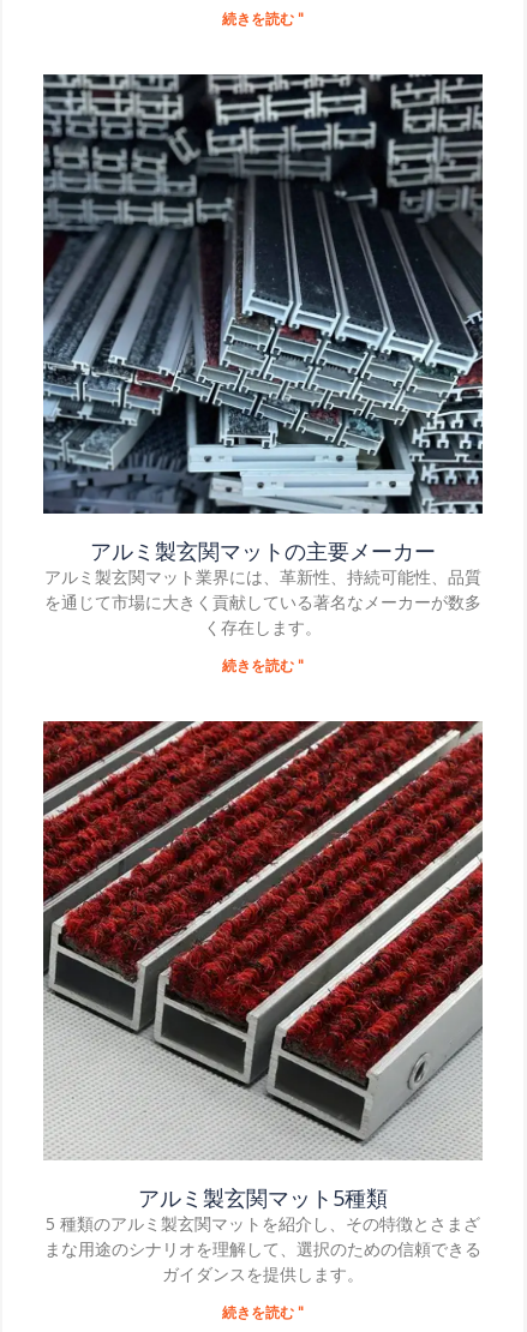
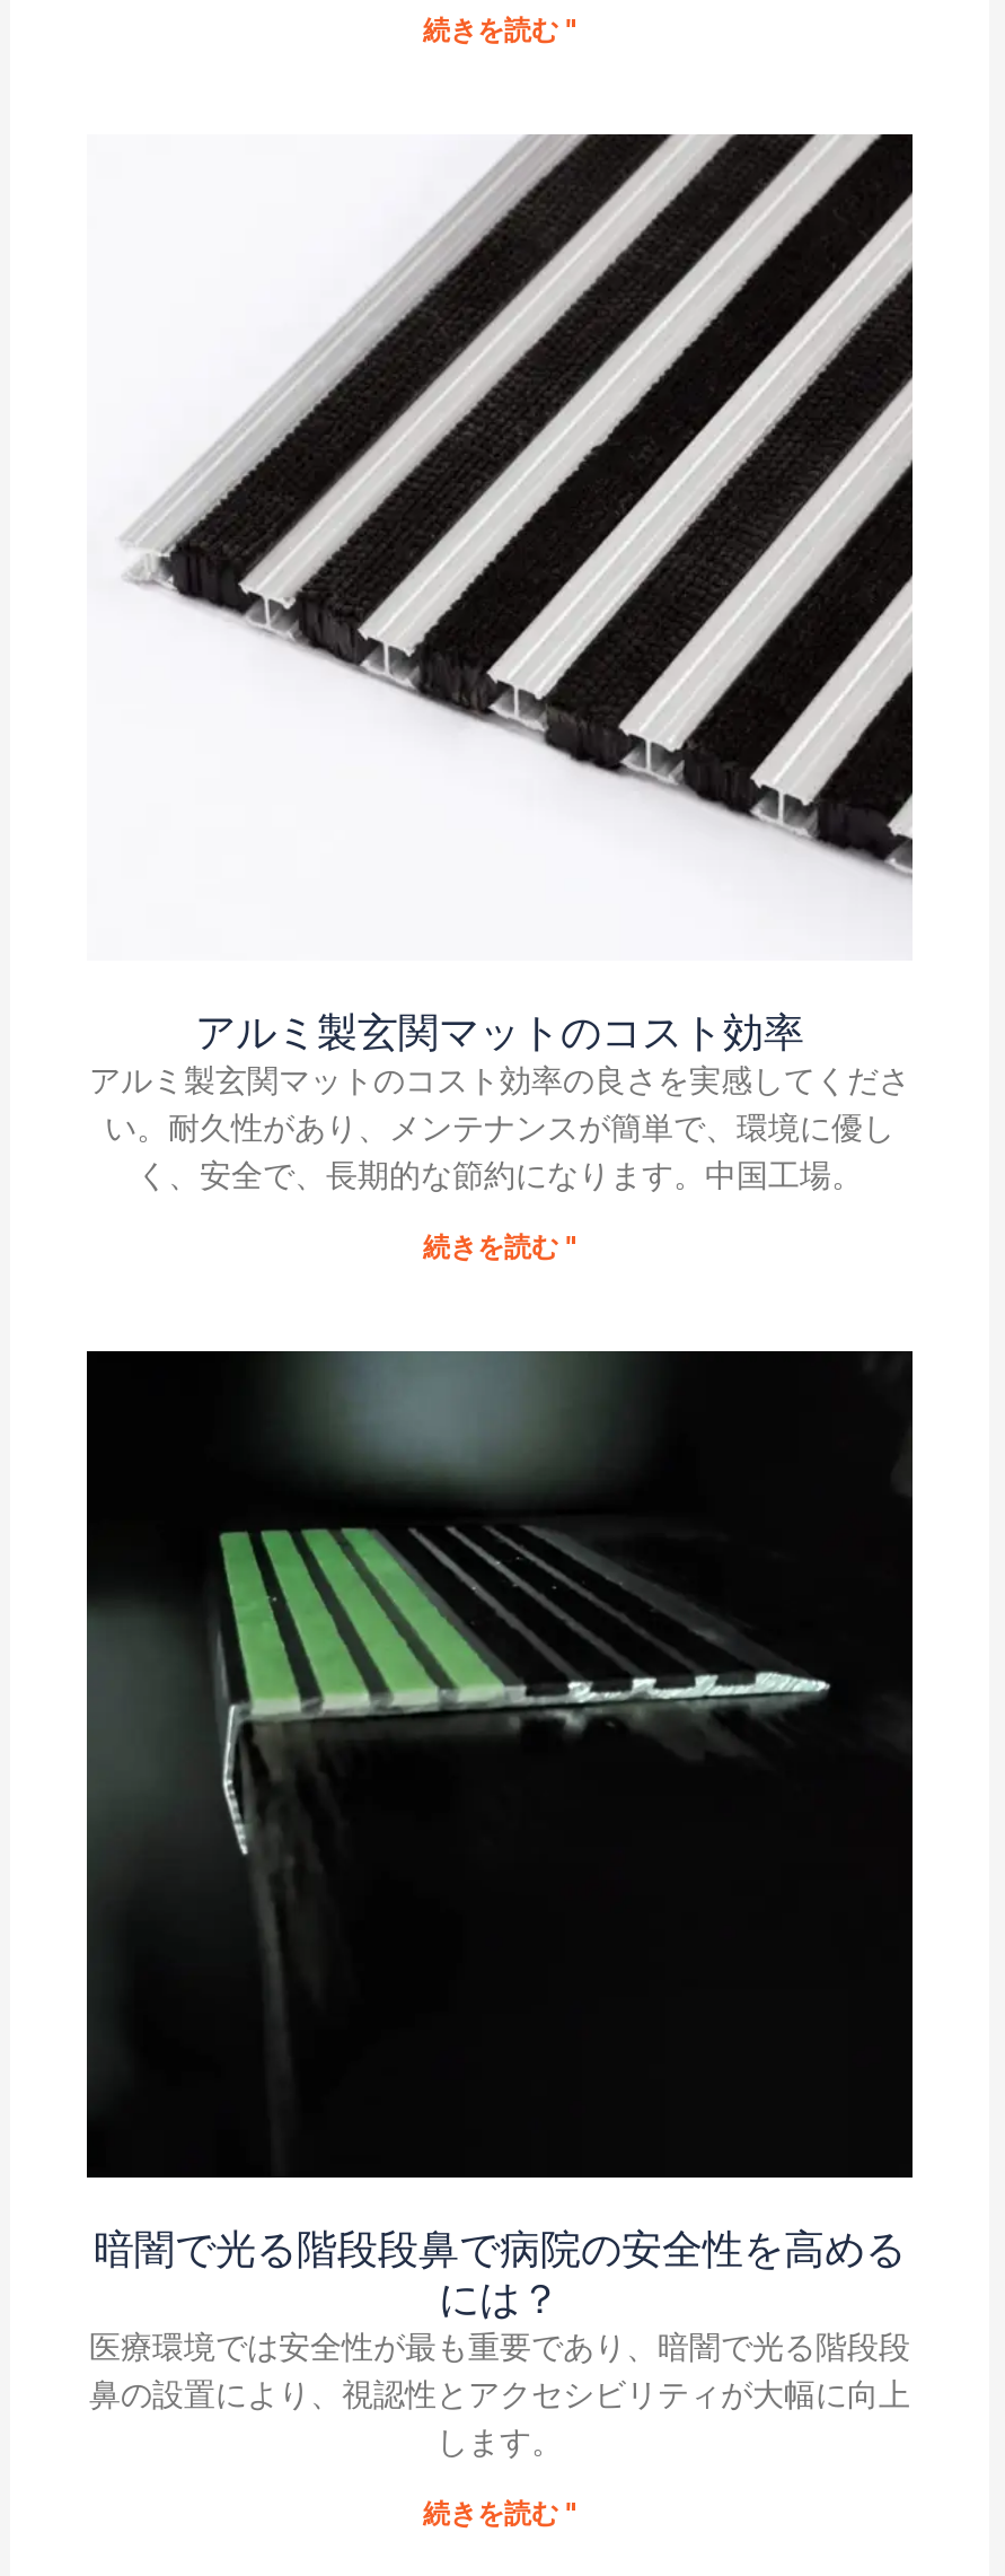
- [image]
- アルミ製玄関マットの主要メーカー
- アルミ製玄関マット業界には、革新性、持続可能性、品質
- を通じて市場に大きく貢献している著名なメーカーが数多
- く存在します。
+ [image]
+ アルミ製玄関マットのコスト効率
+ アルミ製玄関マットのコスト効率の良さを実感してくださ
+ い。耐久性があり、メンテナンスが簡単で、環境に優し
+ く、安全で、長期的な節約になります。中国工場。

- [image]
- アルミ製玄関マット5種類
- 5 種類のアルミ製玄関マットを紹介し、その特徴とさまざ
- まな用途のシナリオを理解して、選択のための信頼できる
- ガイダンスを提供します。
+ [image]
+ 暗闇で光る階段段鼻で病院の安全性を高める
+ には？
+ 医療環境では安全性が最も重要であり、暗闇で光る階段段
+ 鼻の設置により、視認性とアクセシビリティが大幅に向上
+ します。
